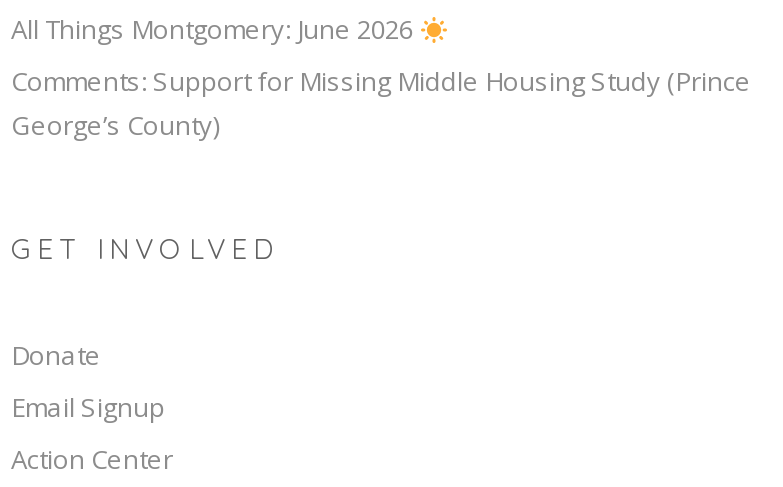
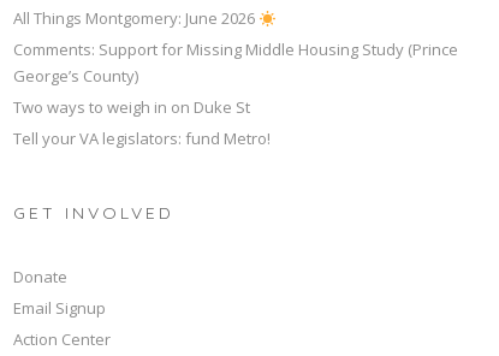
+ Two ways to weigh in on Duke St
+ Tell your VA legislators: fund Metro!
